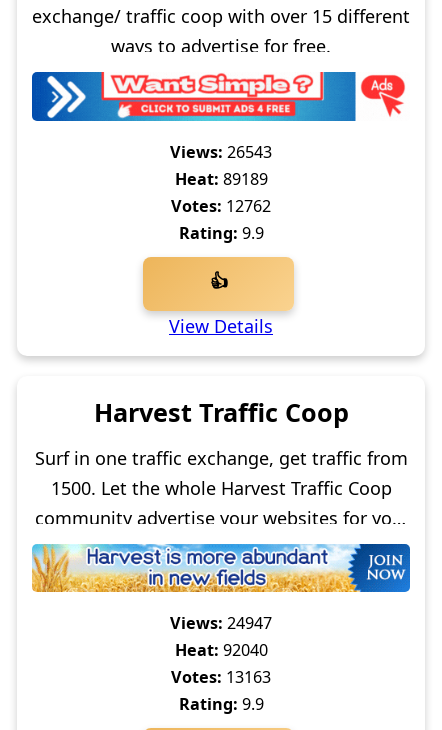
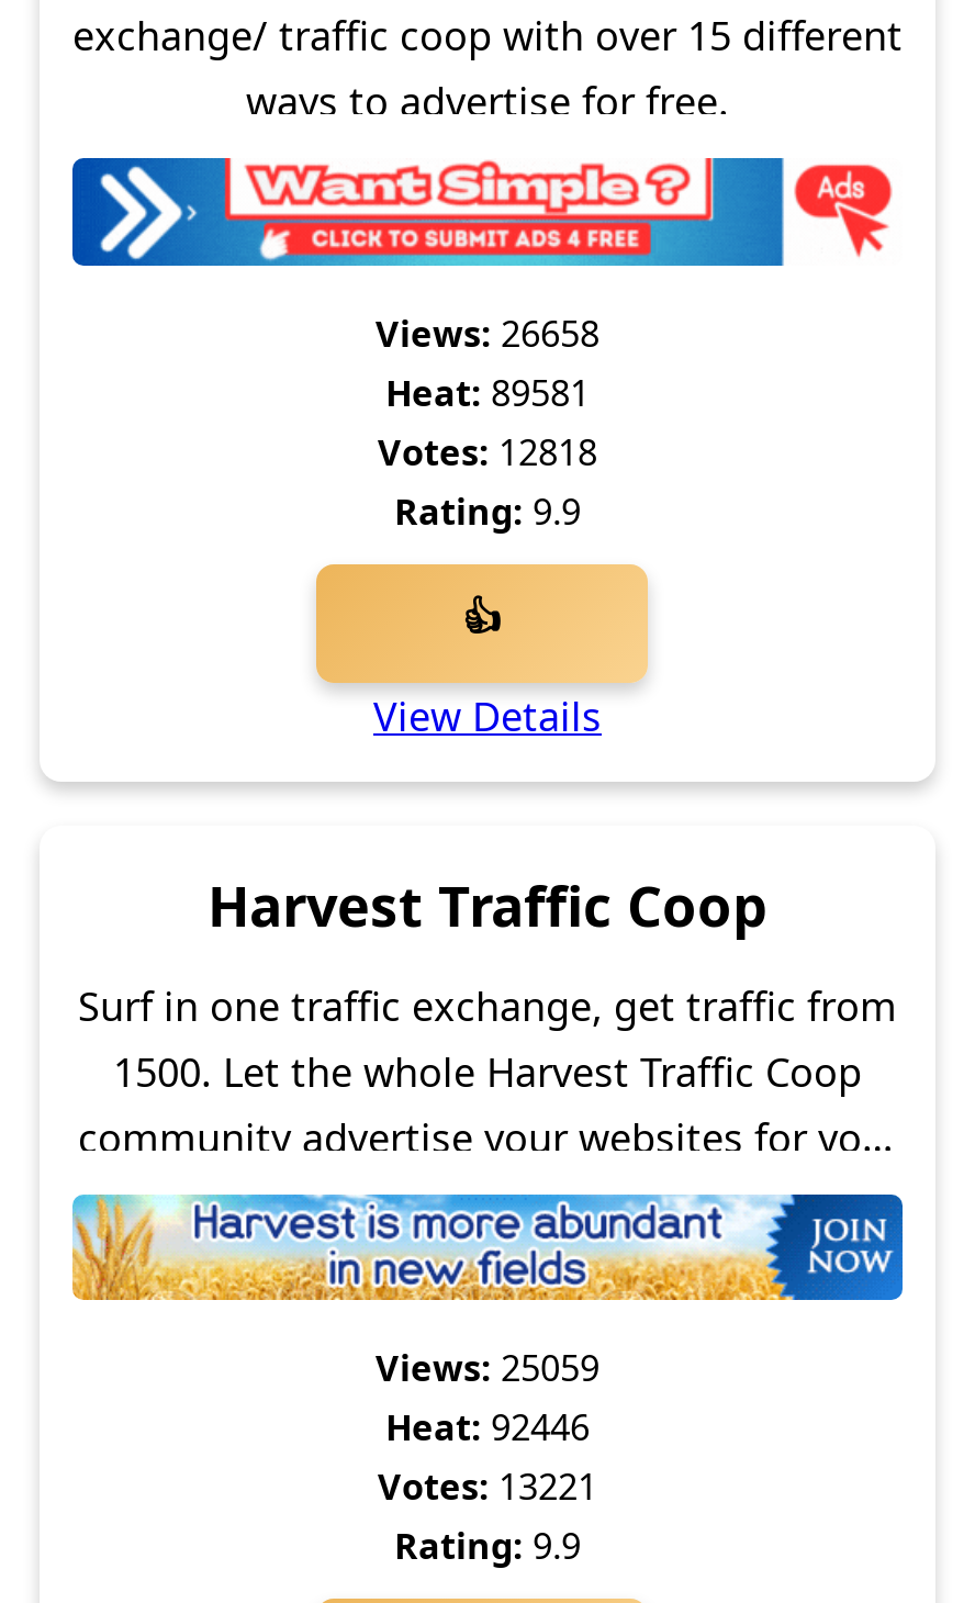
- [image]
+ [image]

- Views: 26543
+ Views: 26658

- Heat: 89189
+ Heat: 89581

- Votes: 12762
+ Votes: 12818

- Views: 24947
+ Views: 25059

- Heat: 92040
+ Heat: 92446

- Votes: 13163
+ Votes: 13221
